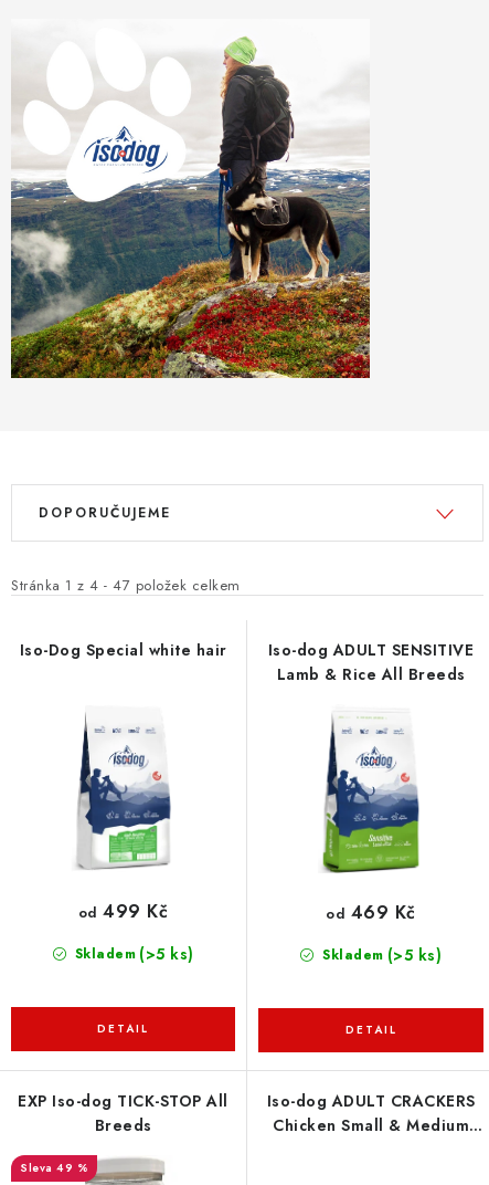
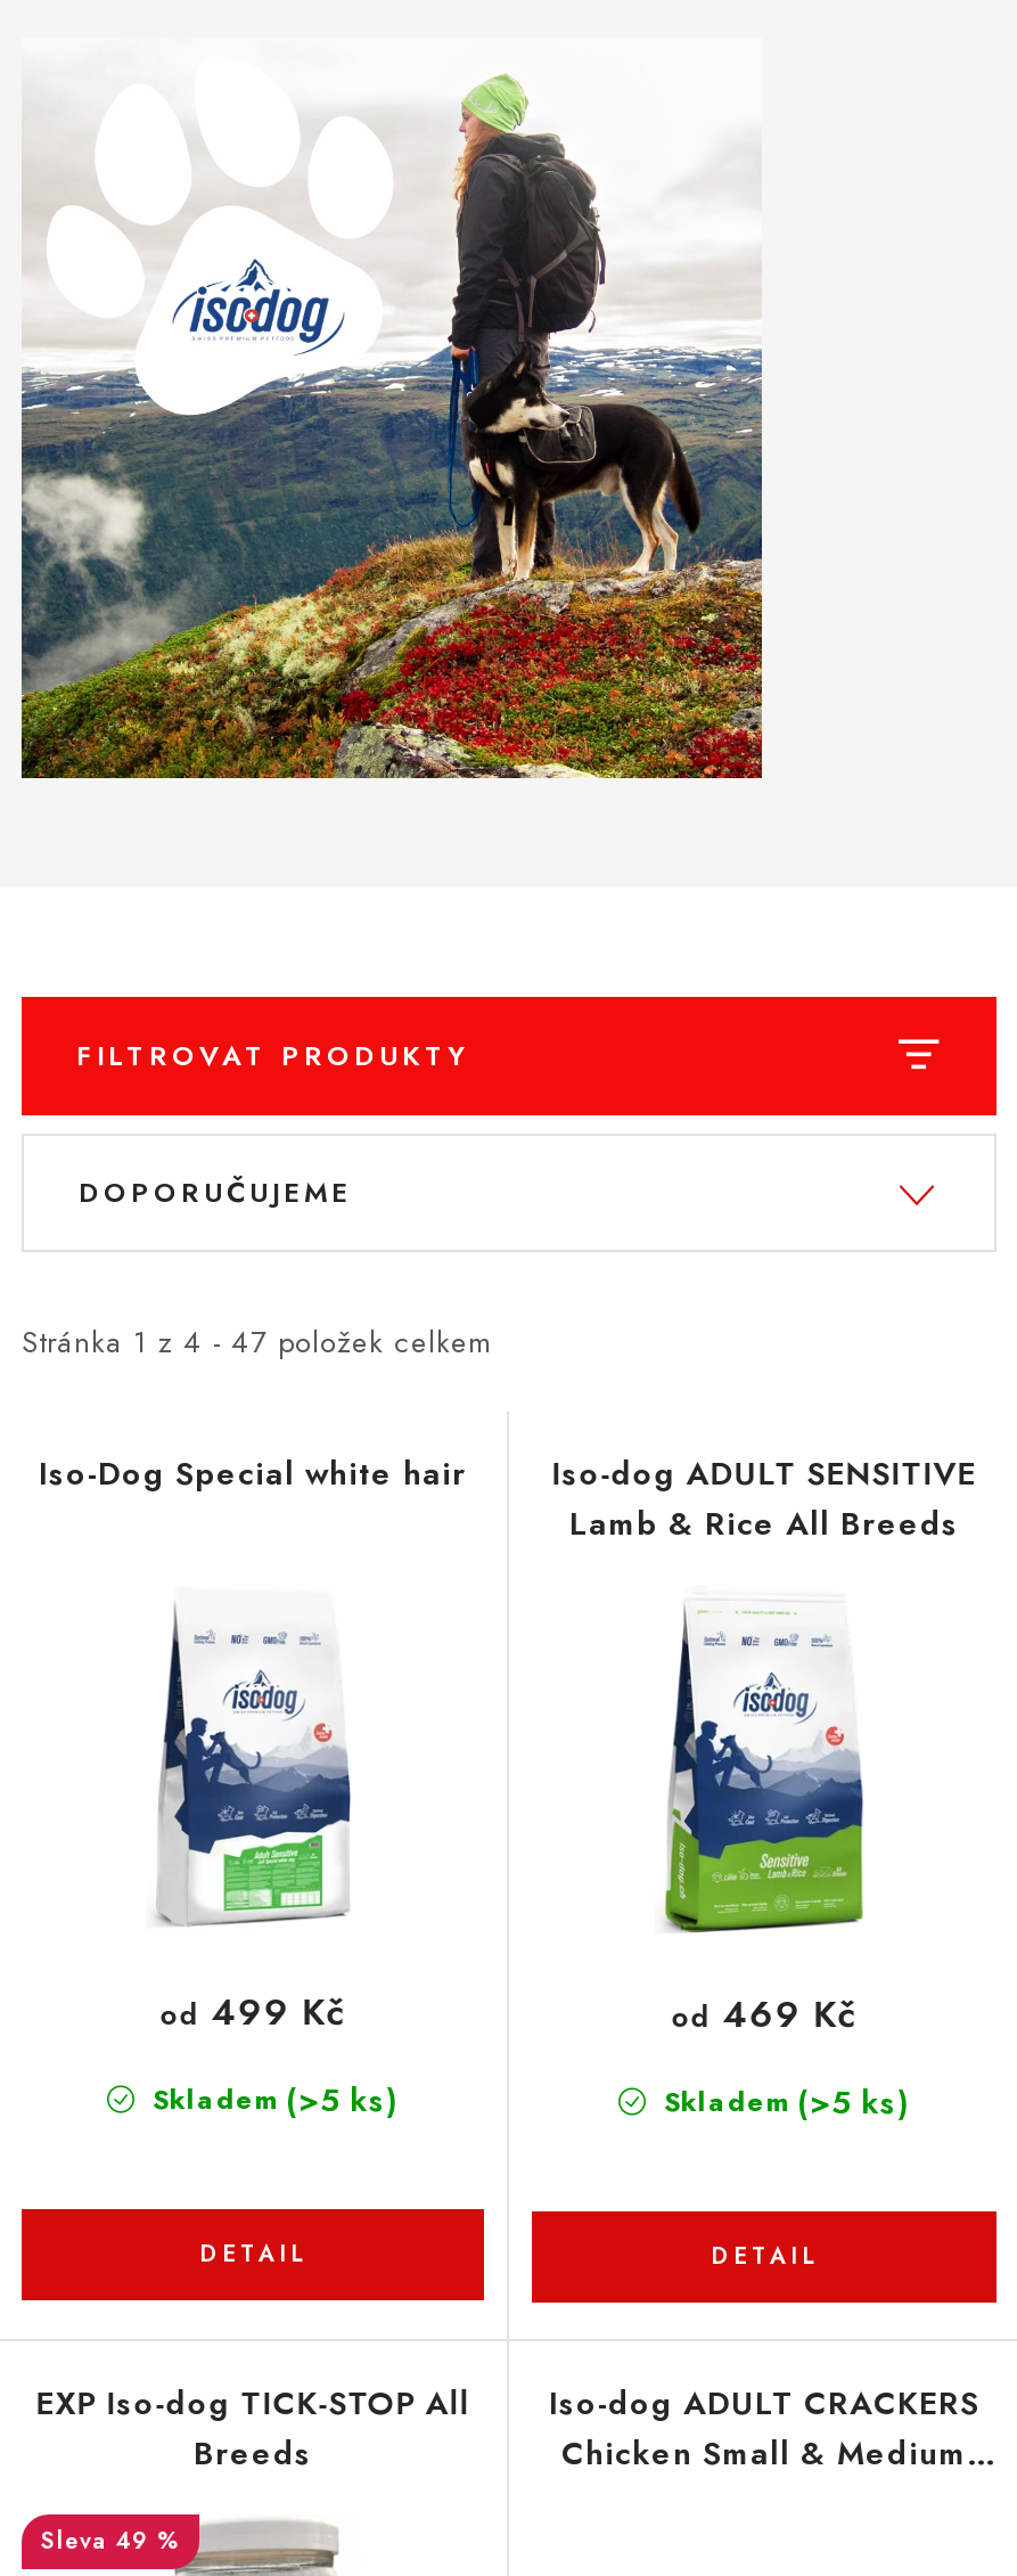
+ FILTROVAT PRODUKTY
